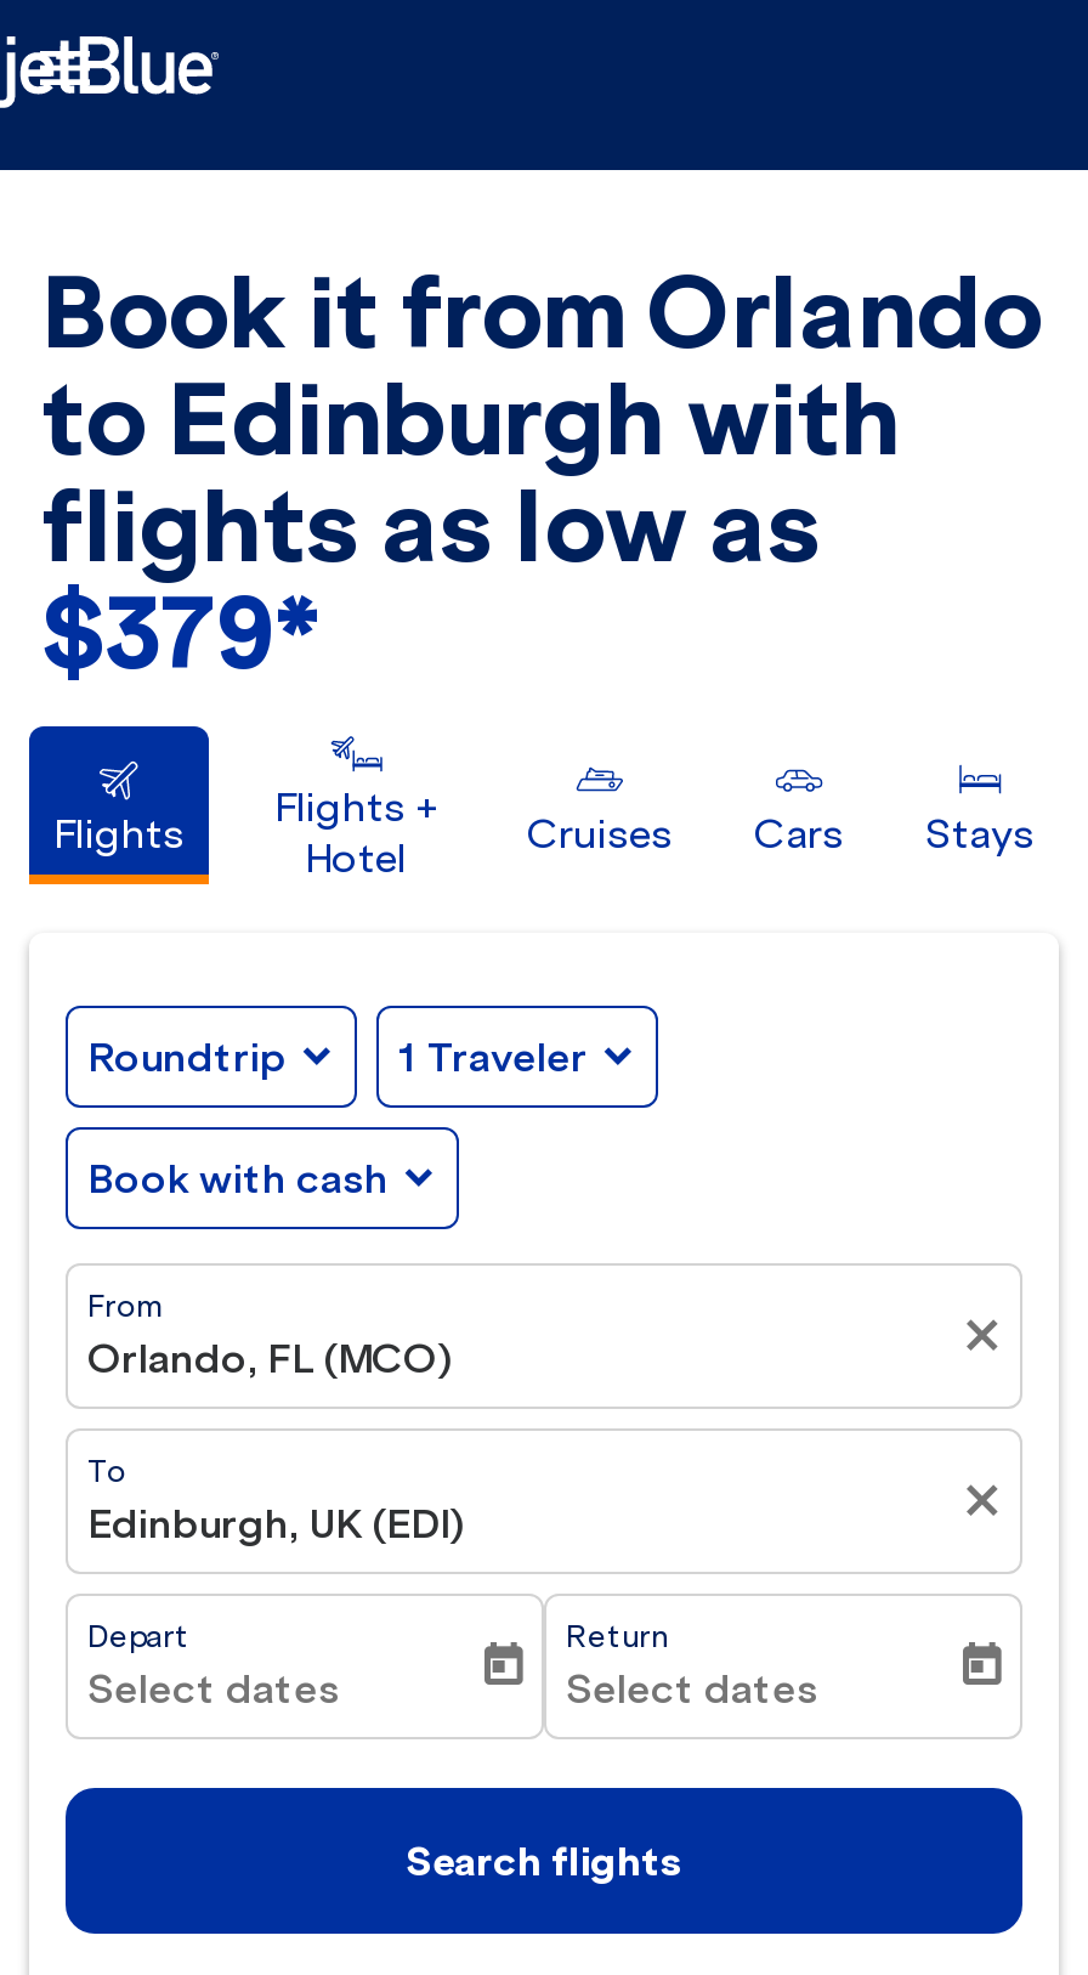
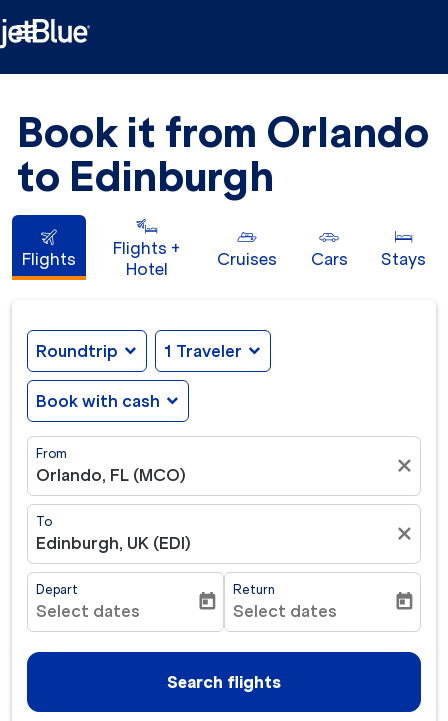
- to Edinburgh with
- flights as low as
- $379*
+ to Edinburgh
